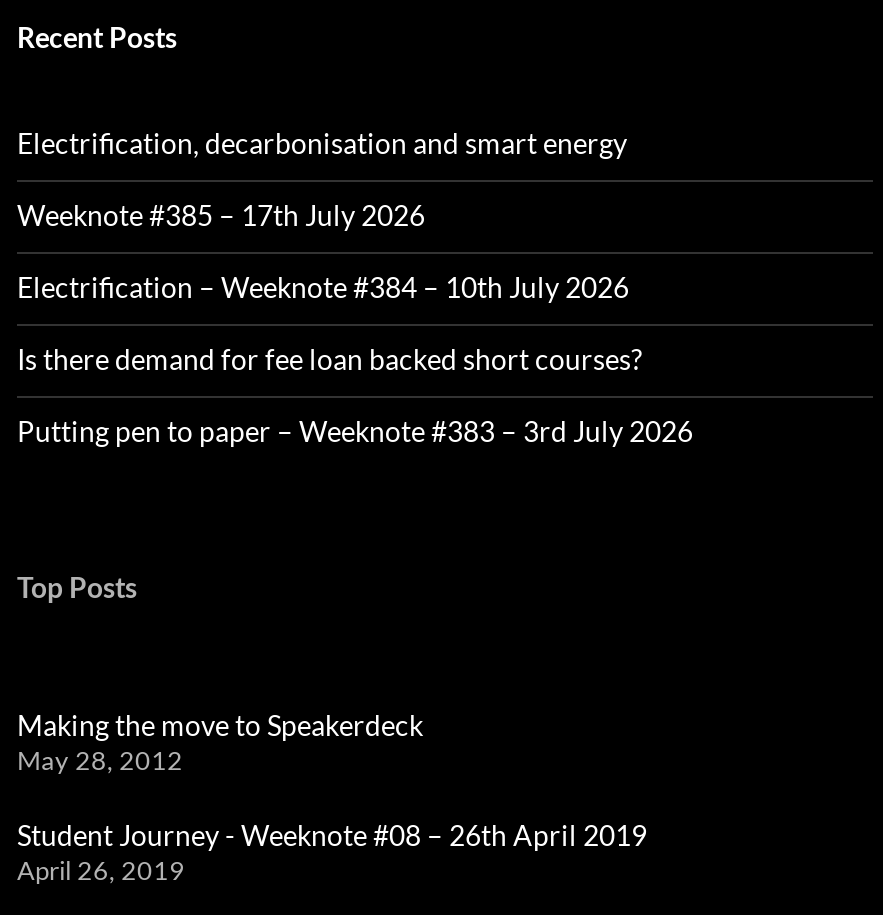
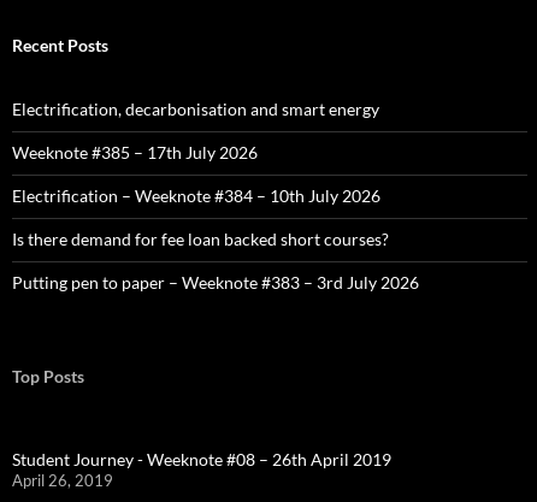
- Making the move to Speakerdeck
- May 28, 2012
